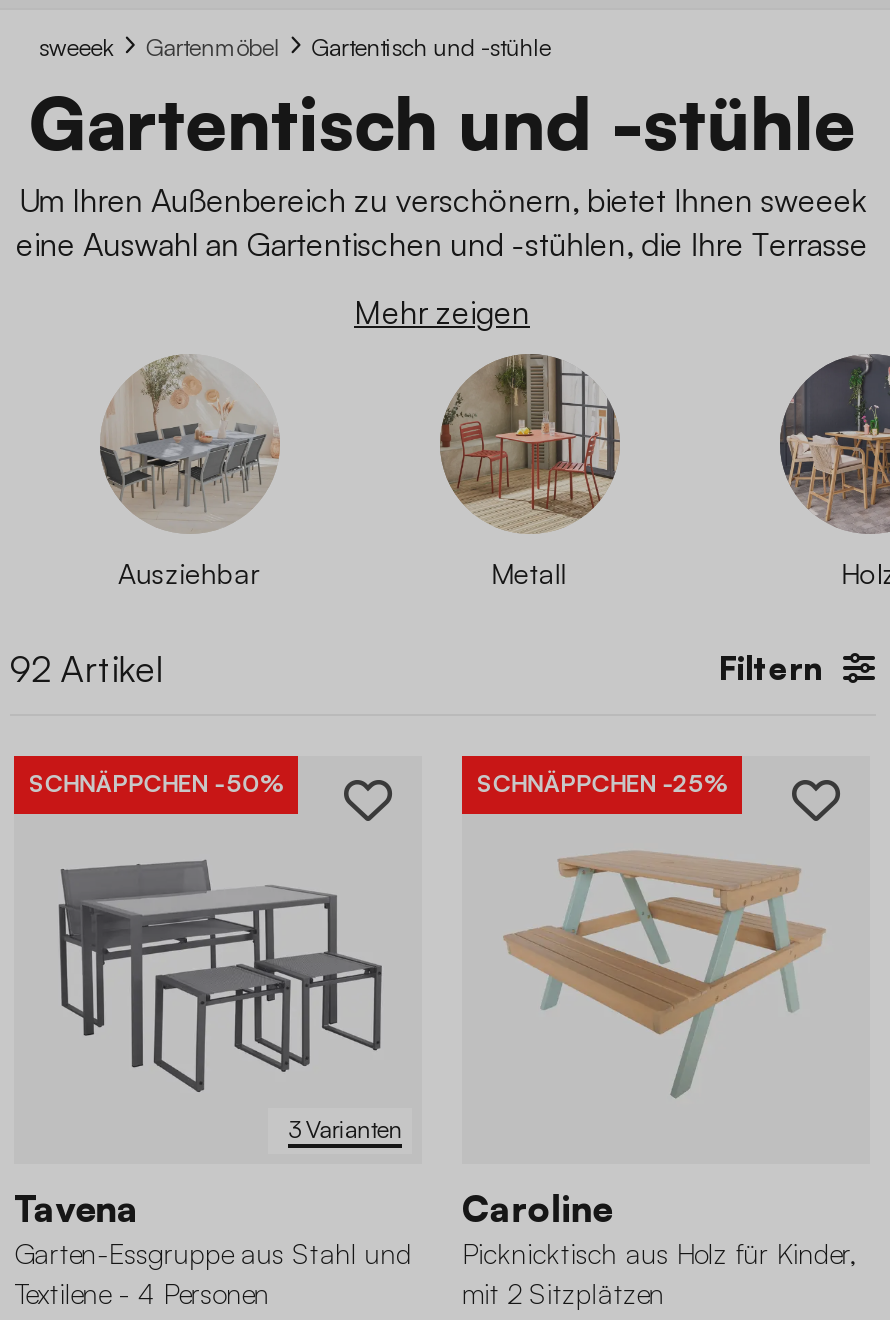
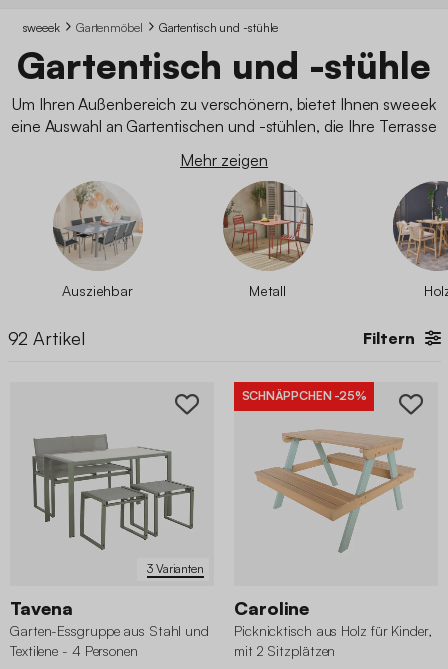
- SCHNÄPPCHEN -50%
